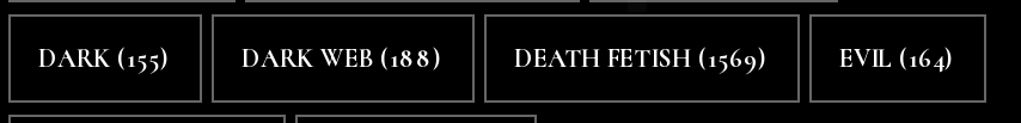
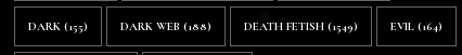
- DEATH FETISH (1569)
+ DEATH FETISH (1549)
